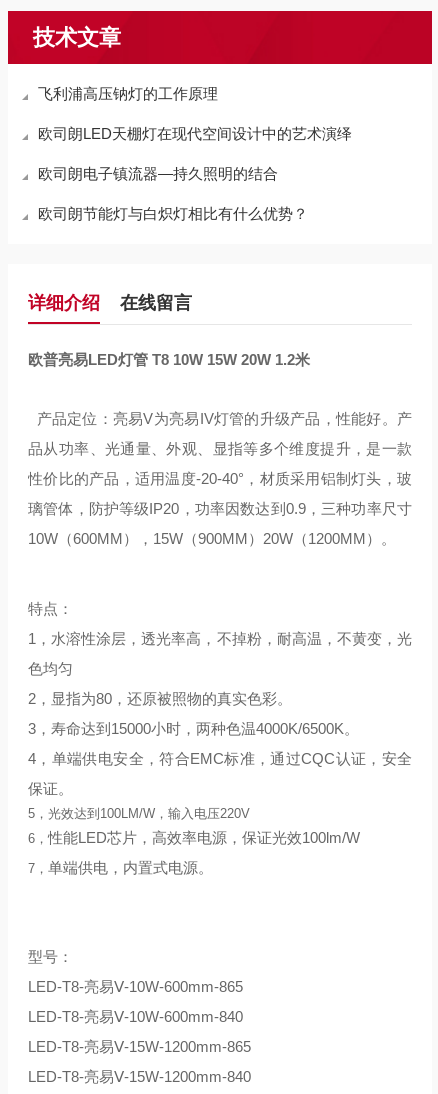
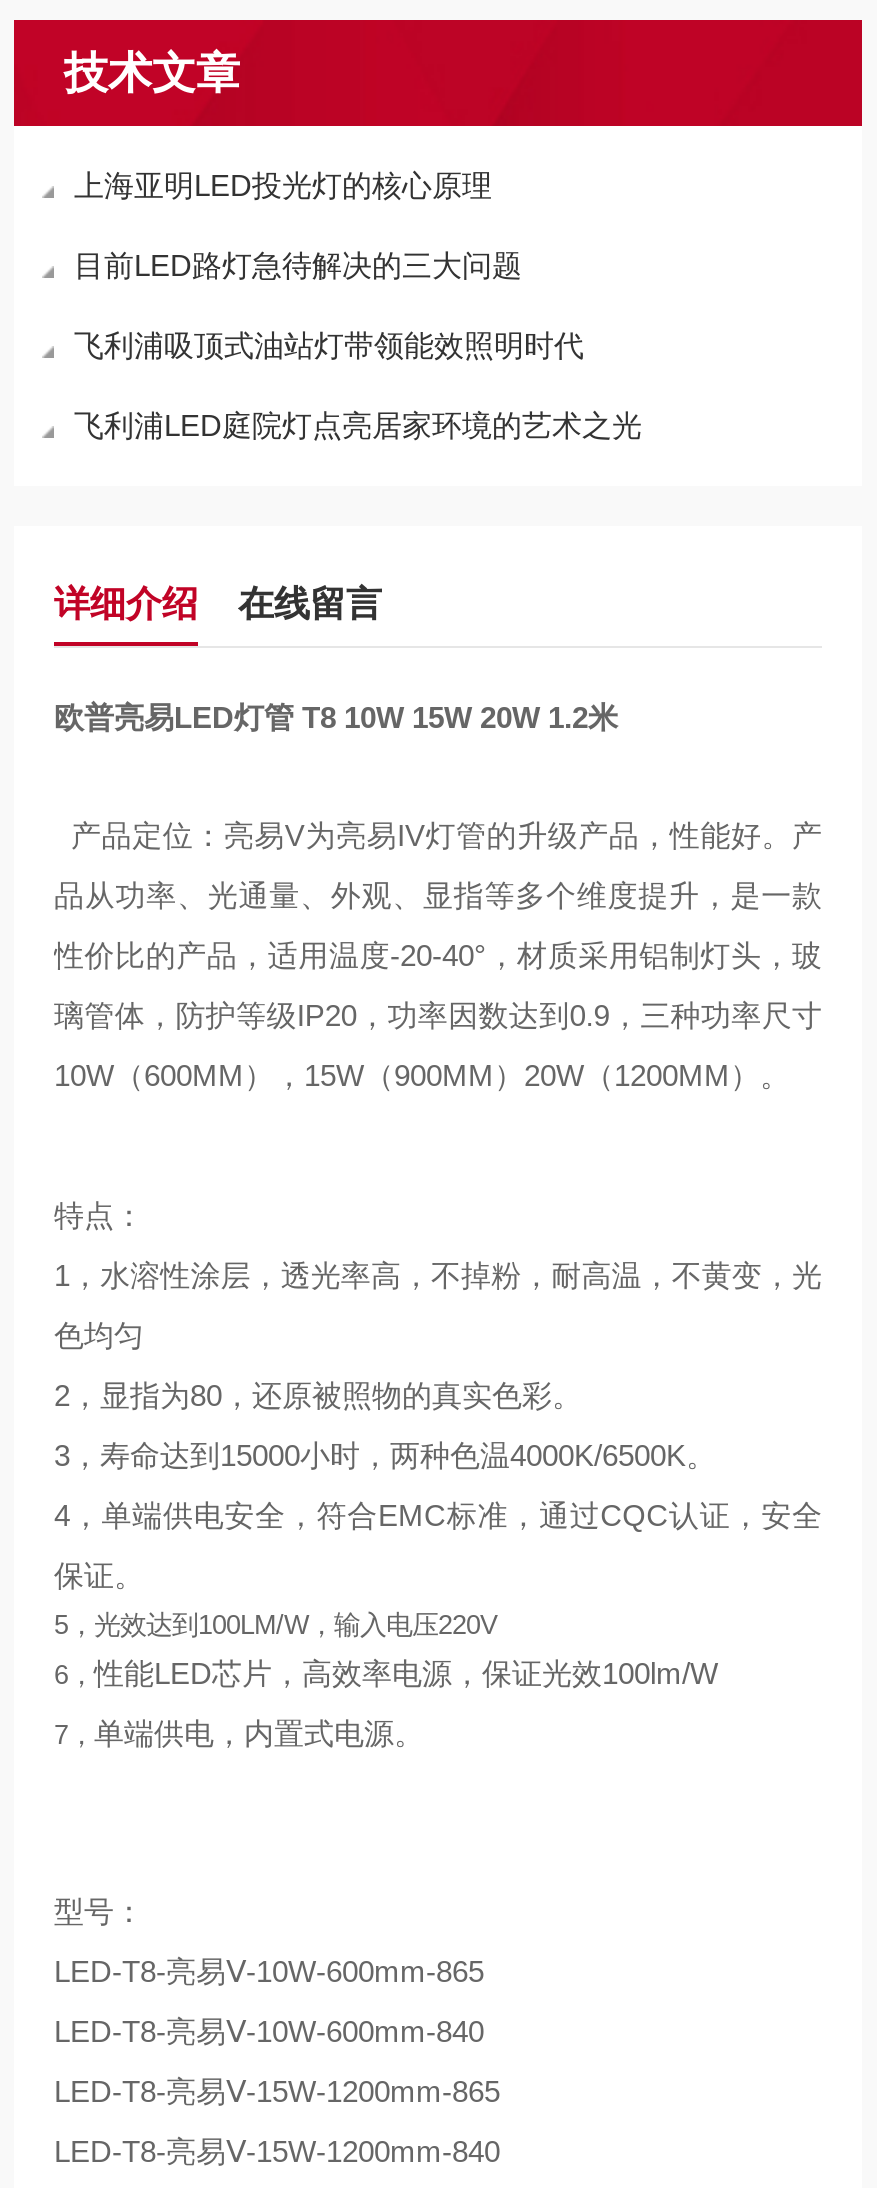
- 飞利浦高压钠灯的工作原理
+ 上海亚明LED投光灯的核心原理

- 欧司朗LED天棚灯在现代空间设计中的艺术演绎
+ 目前LED路灯急待解决的三大问题

- 欧司朗电子镇流器—持久照明的结合
+ 飞利浦吸顶式油站灯带领能效照明时代

- 欧司朗节能灯与白炽灯相比有什么优势？
+ 飞利浦LED庭院灯点亮居家环境的艺术之光
